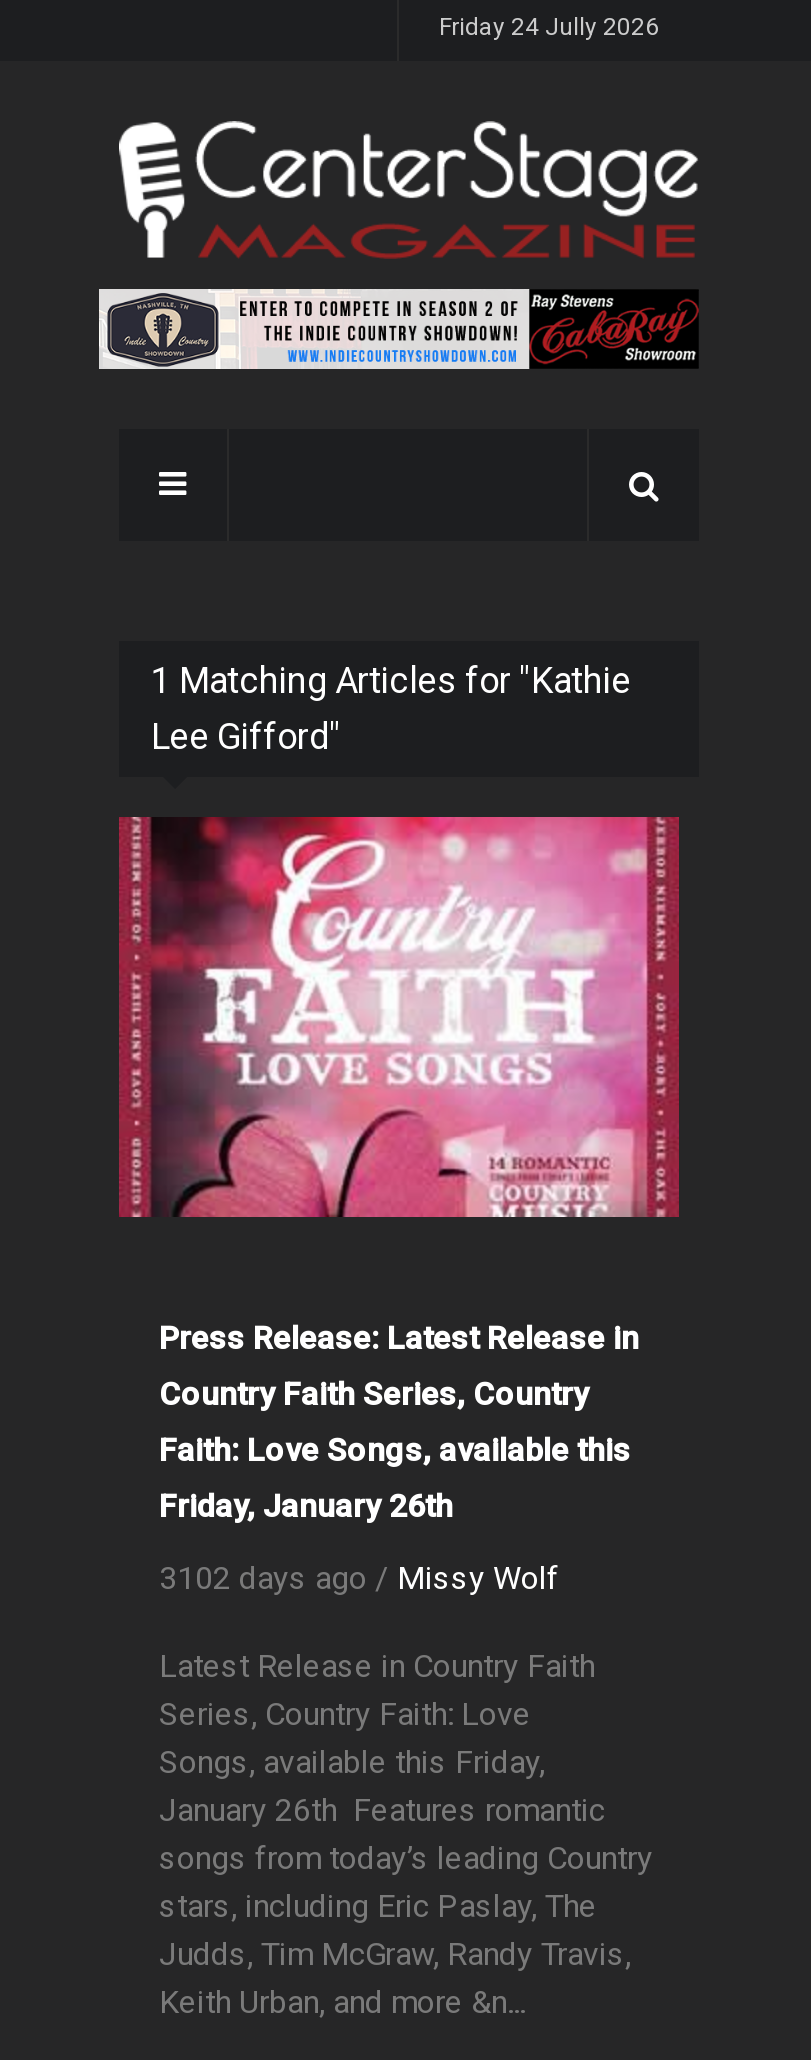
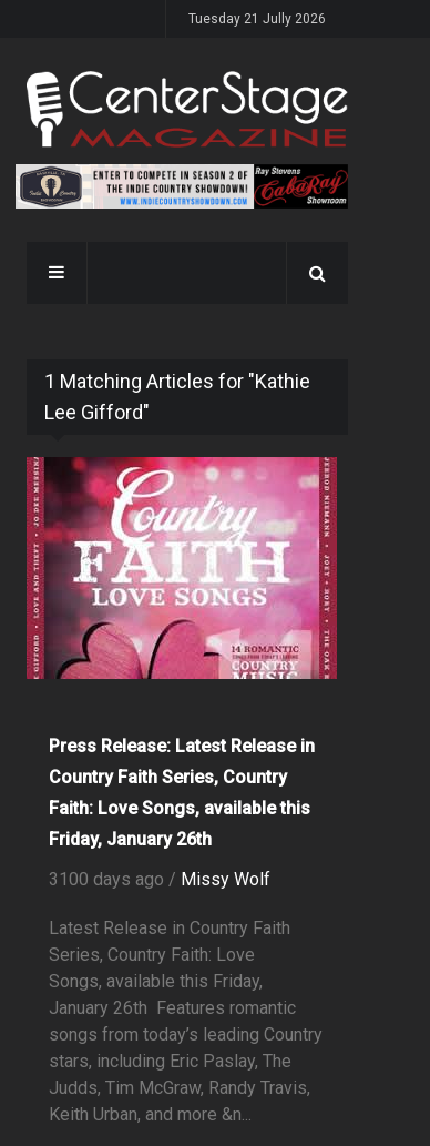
- Friday 24 Jully 2026
+ Tuesday 21 Jully 2026

- 3102 days ago / Missy Wolf
+ 3100 days ago / Missy Wolf
